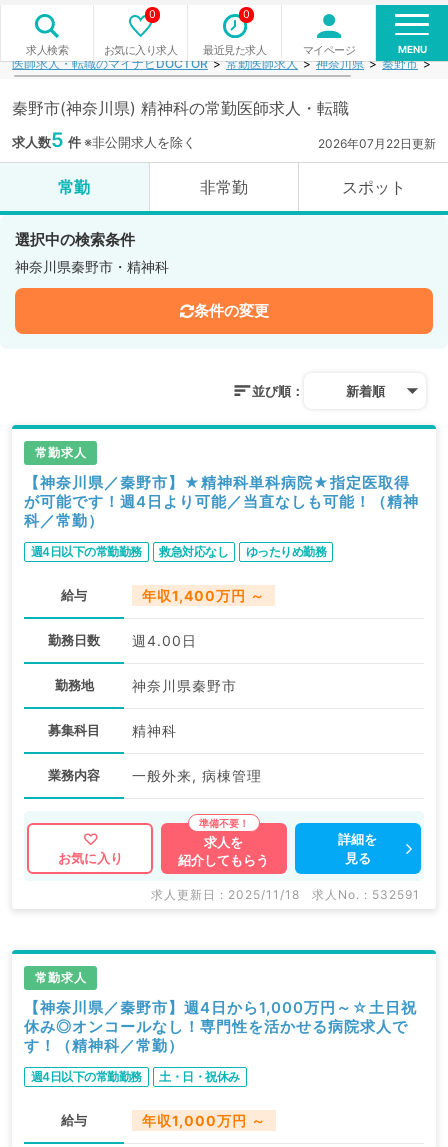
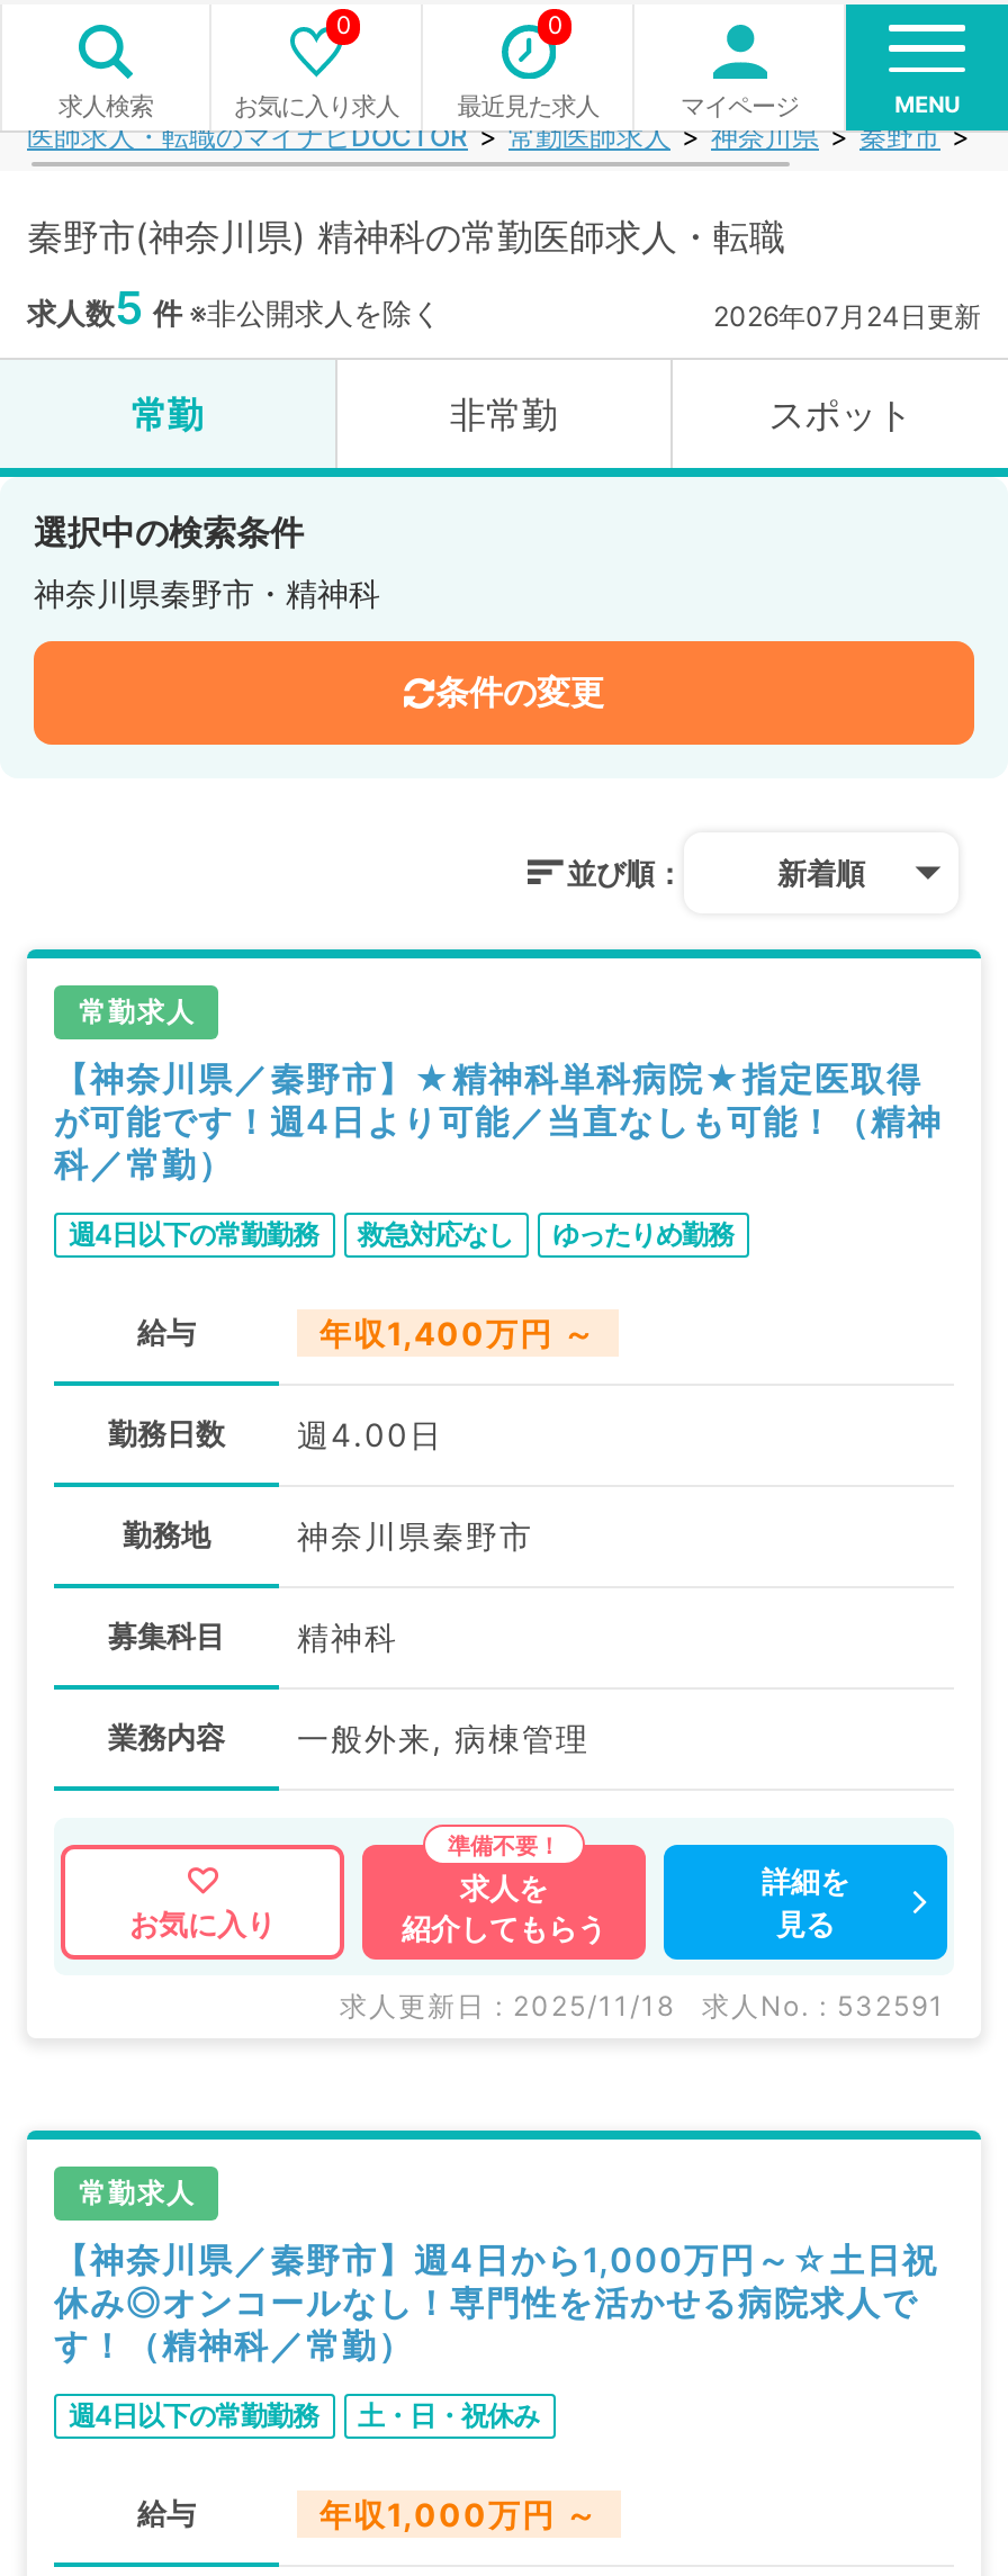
- 2026年07月22日更新
+ 2026年07月24日更新
